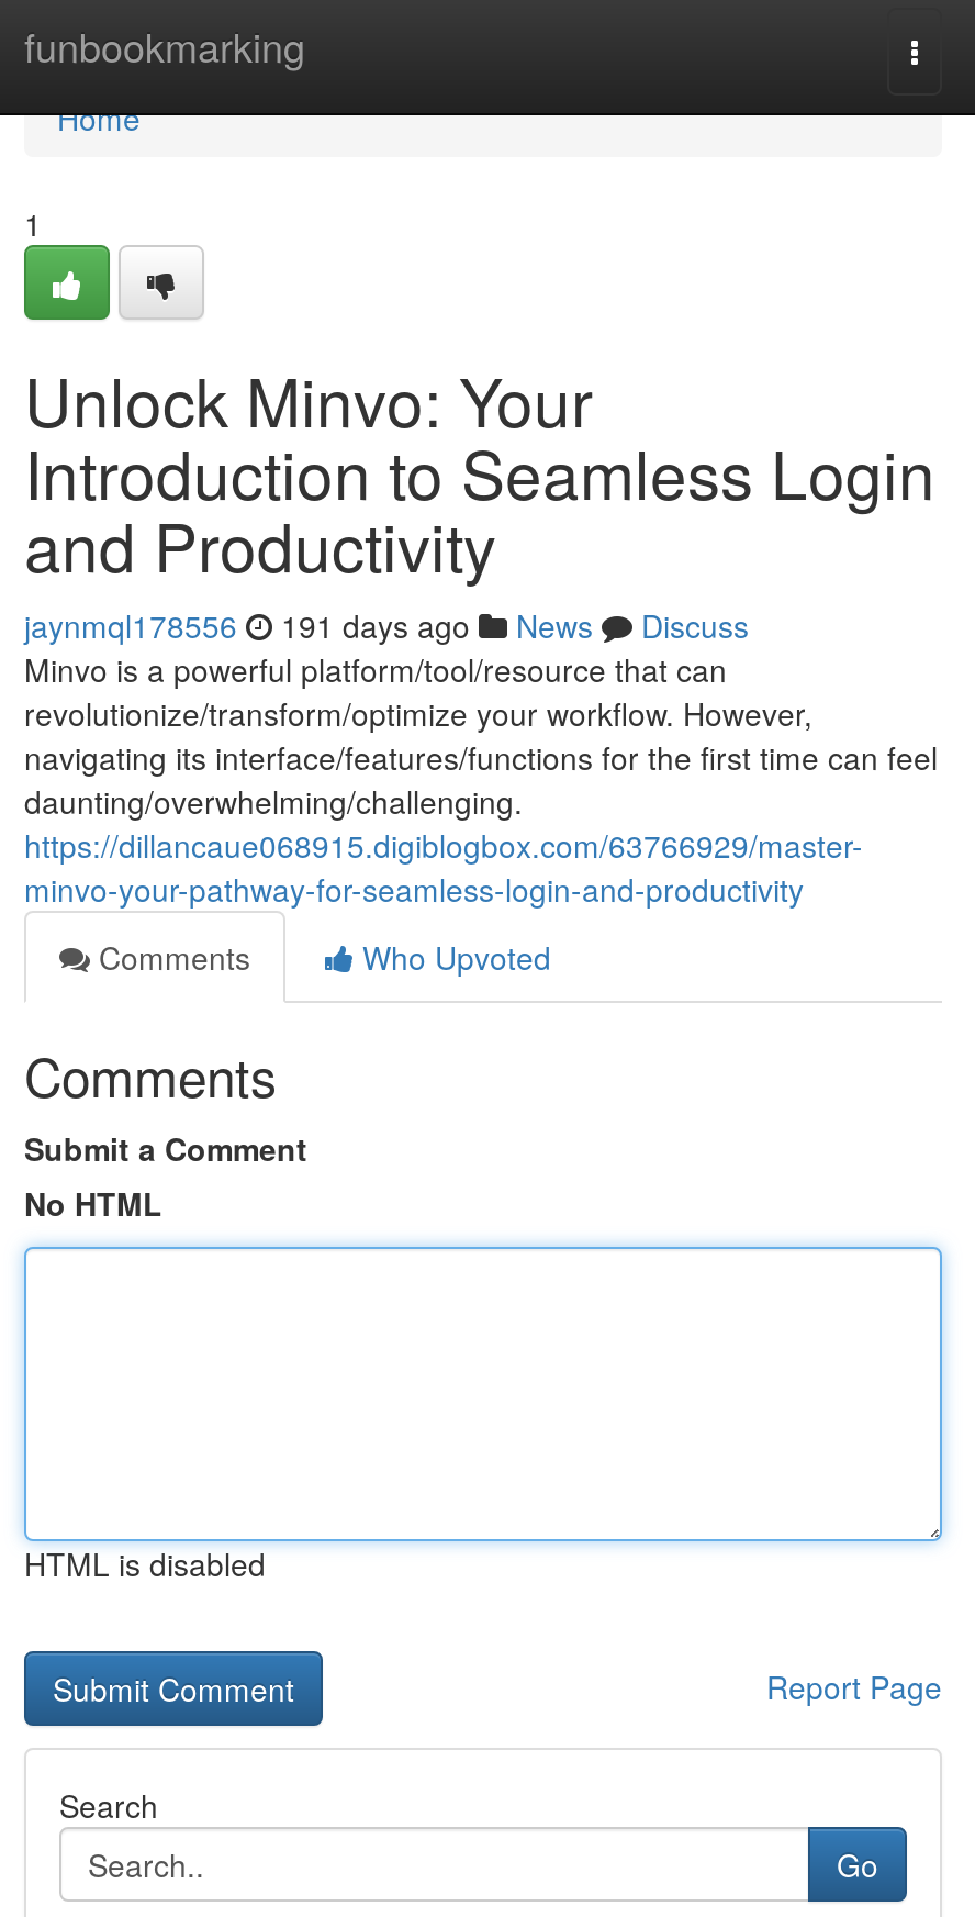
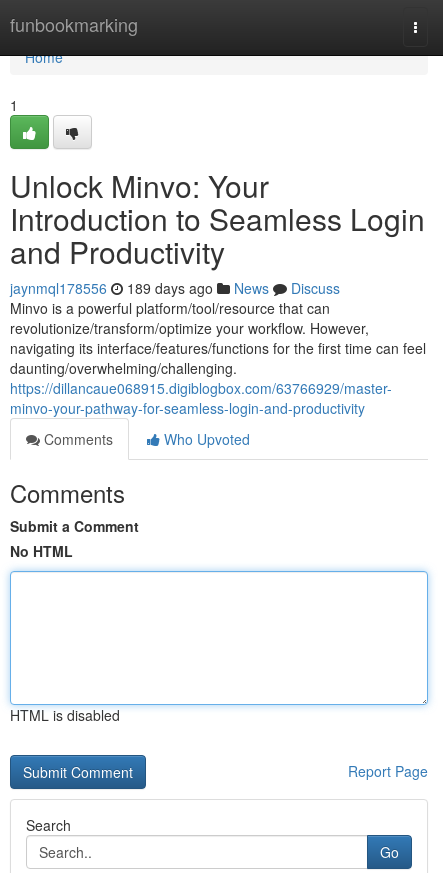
- jaynmql178556 191 days ago News Discuss
+ jaynmql178556 189 days ago News Discuss
